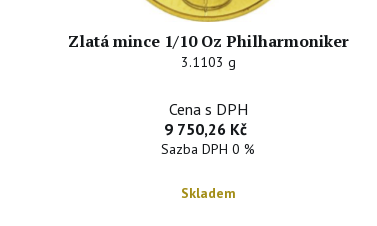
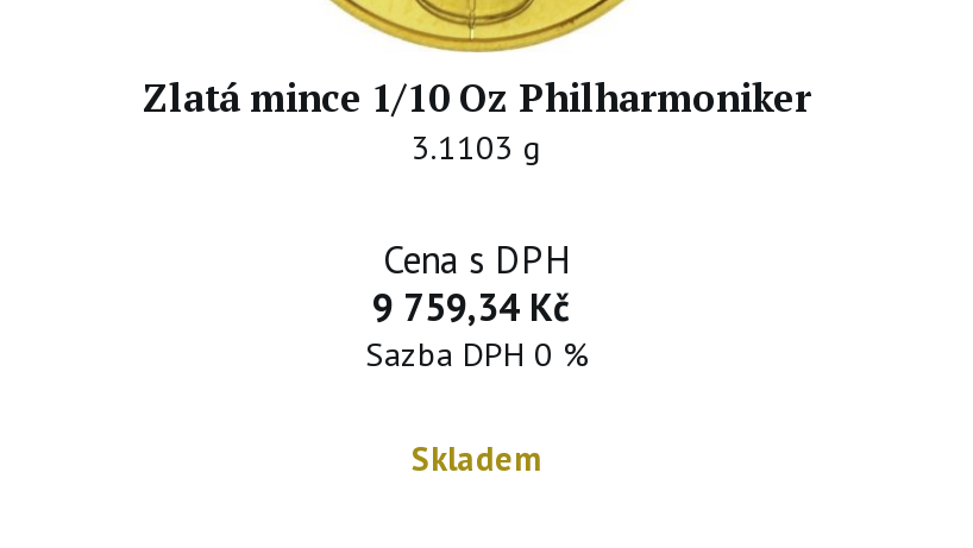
- 9 750,26 Kč
+ 9 759,34 Kč
